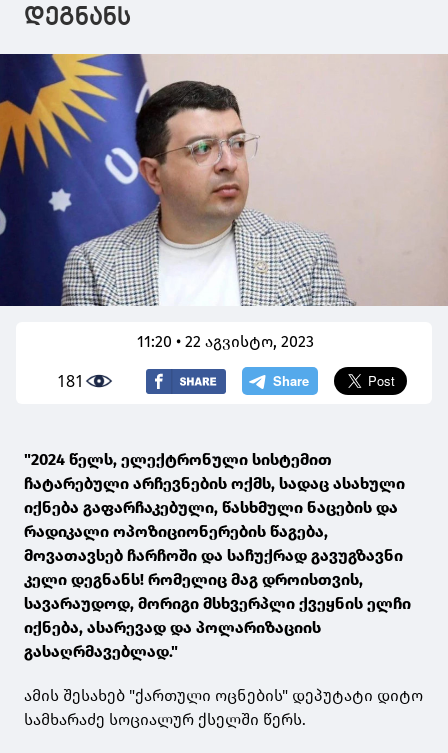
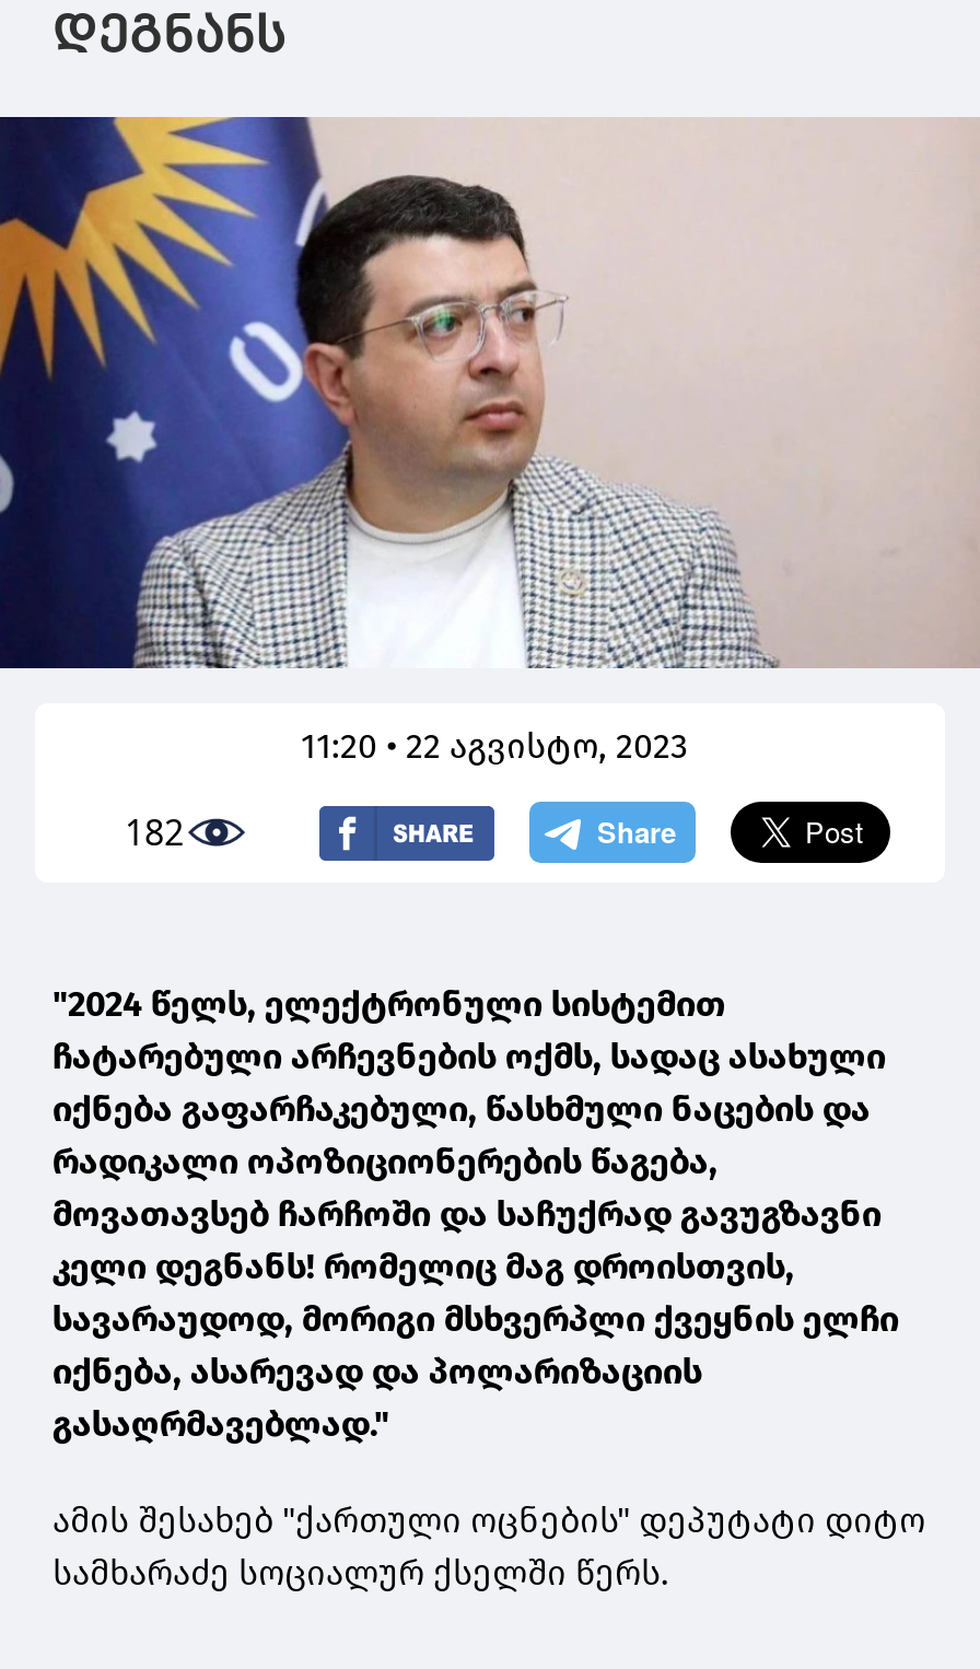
- 181
+ 182
